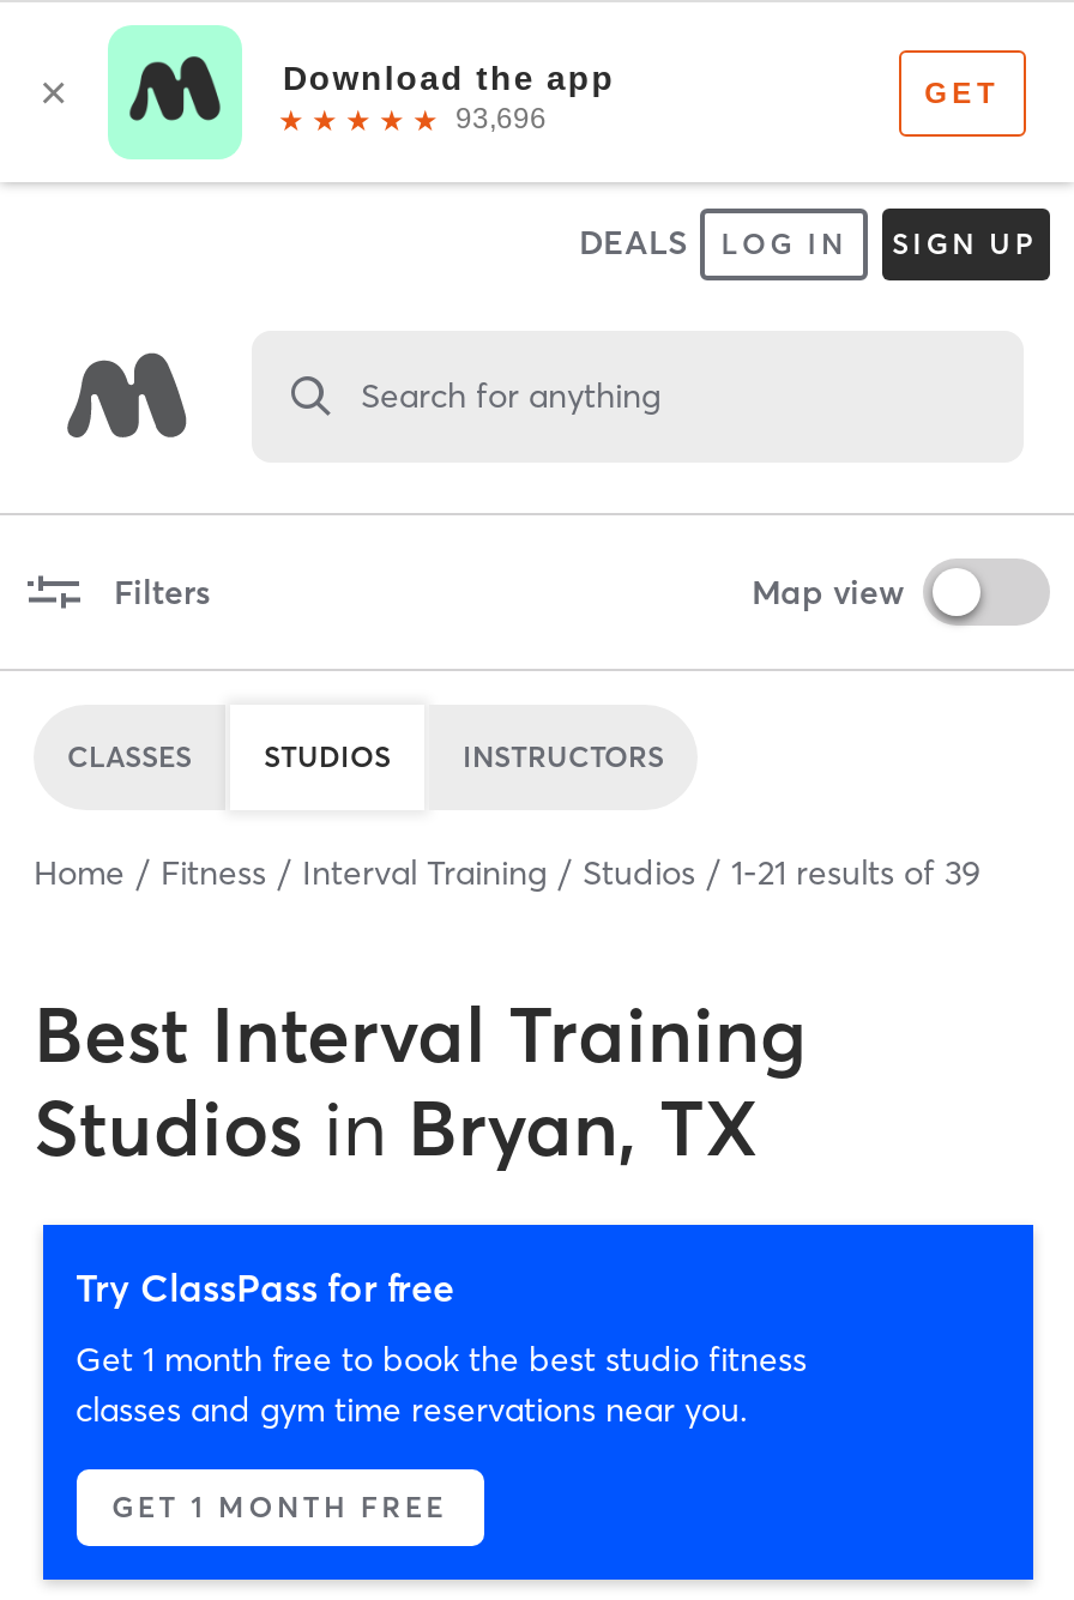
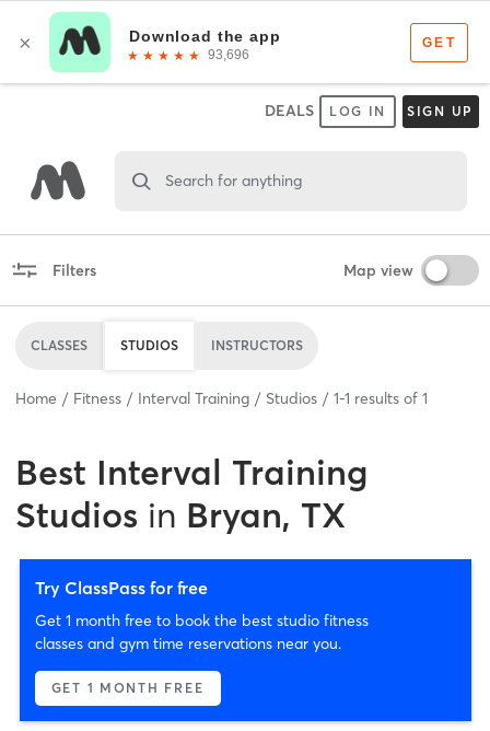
- Home Fitness Interval Training Studios 1-21 results of 39
+ Home Fitness Interval Training Studios 1-1 results of 1
